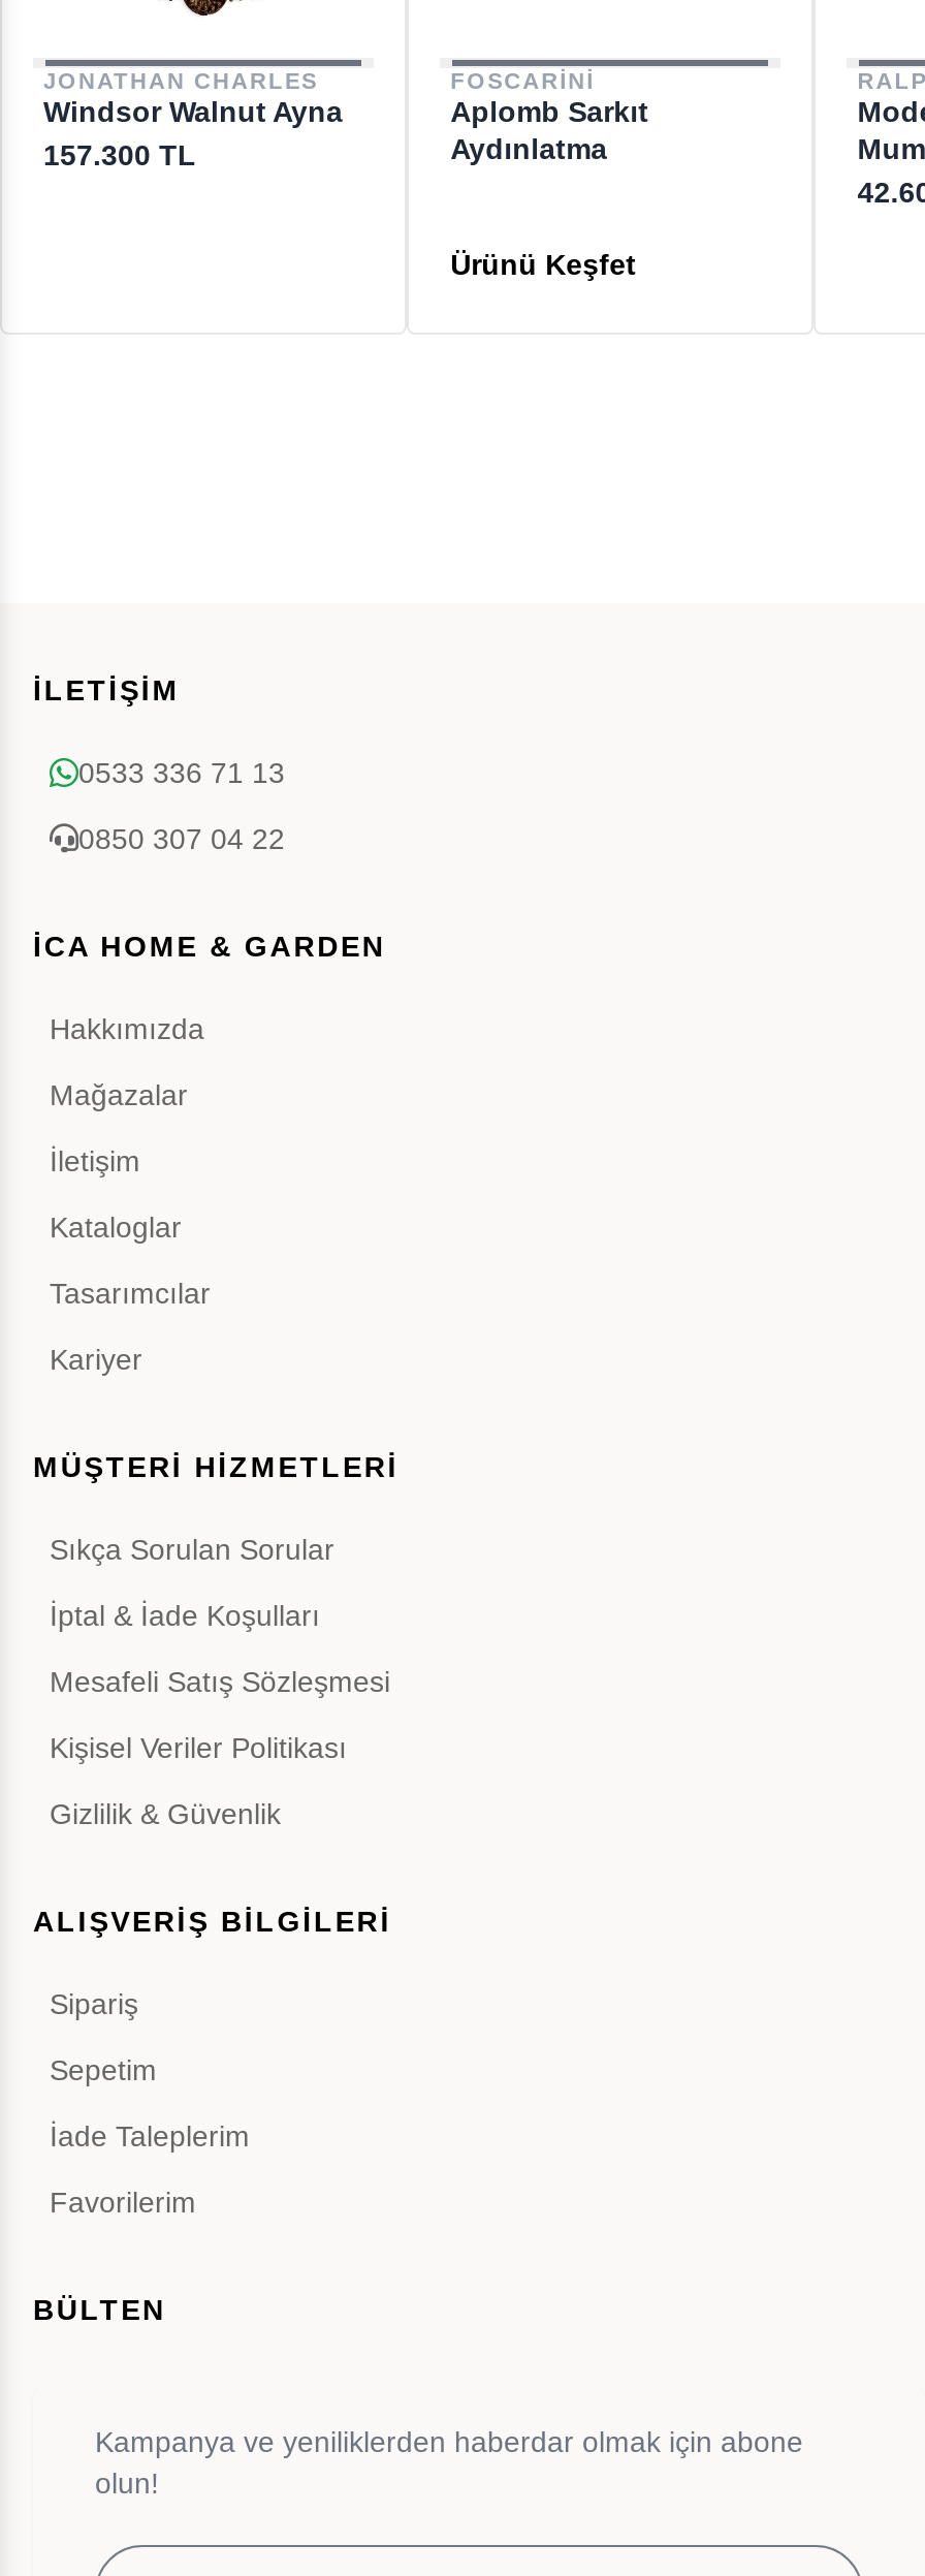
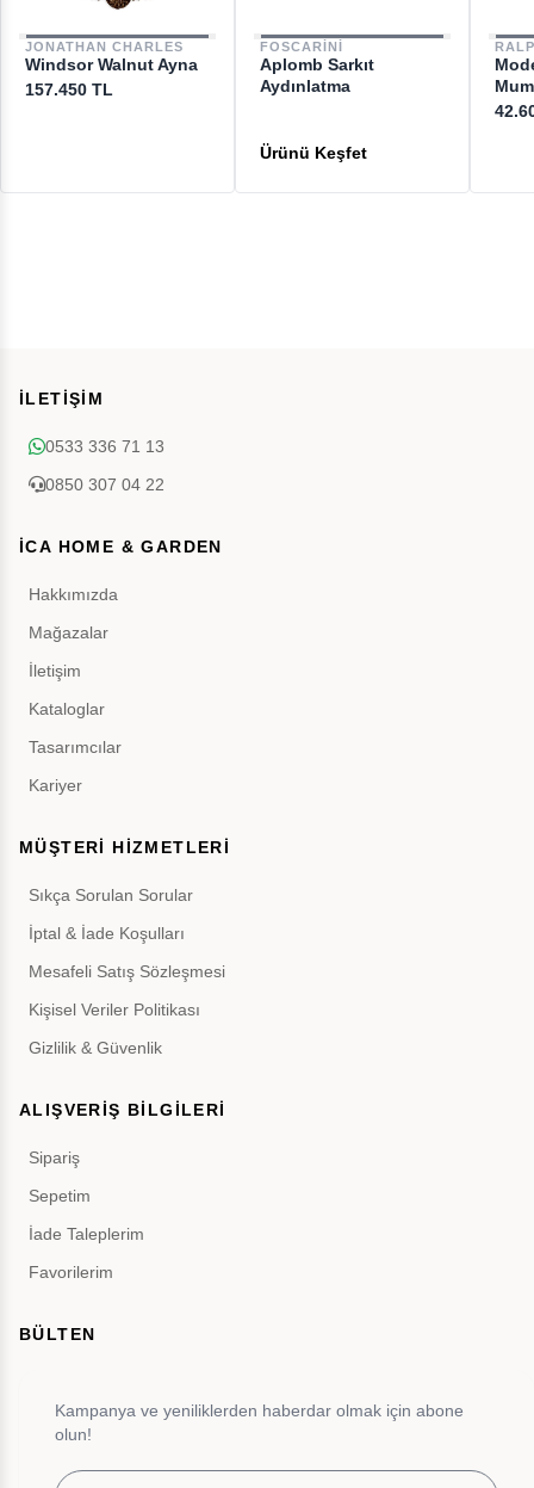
- 157.300 TL
+ 157.450 TL
